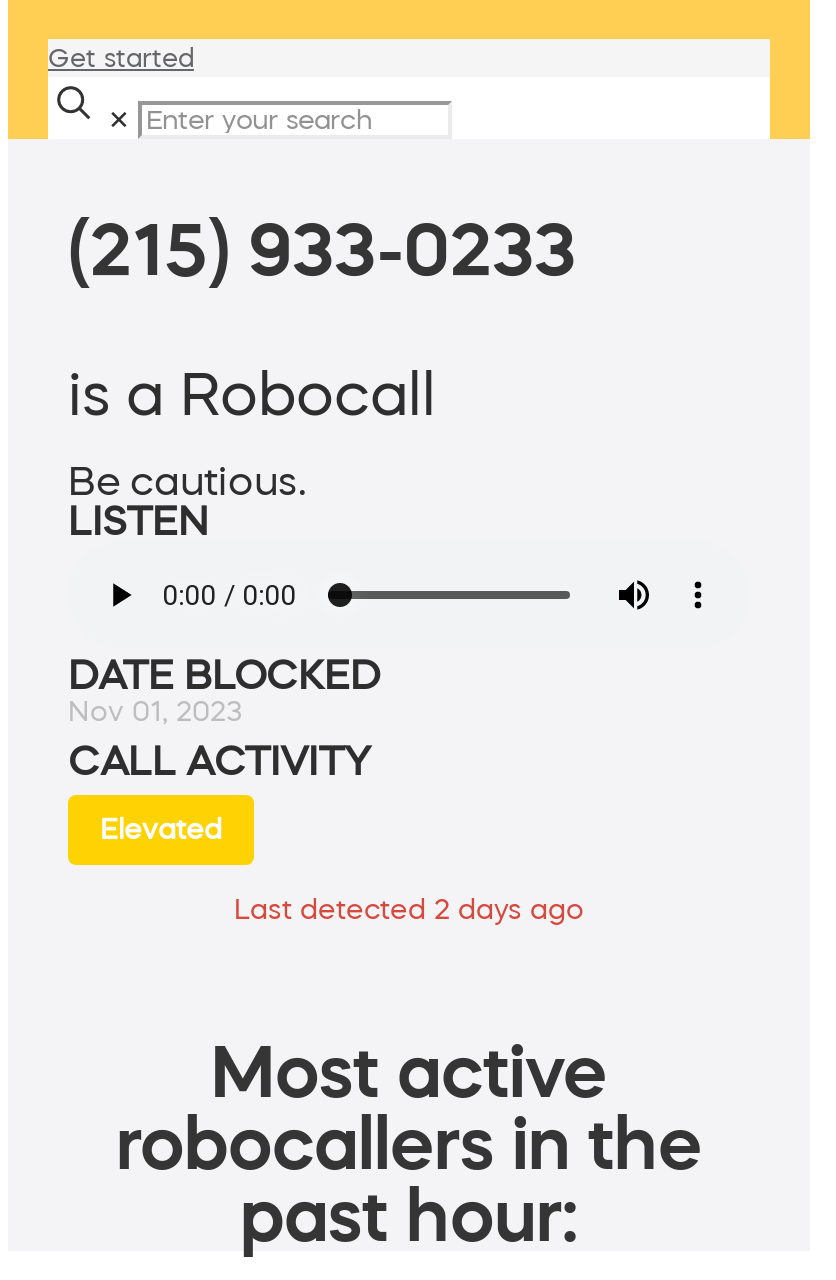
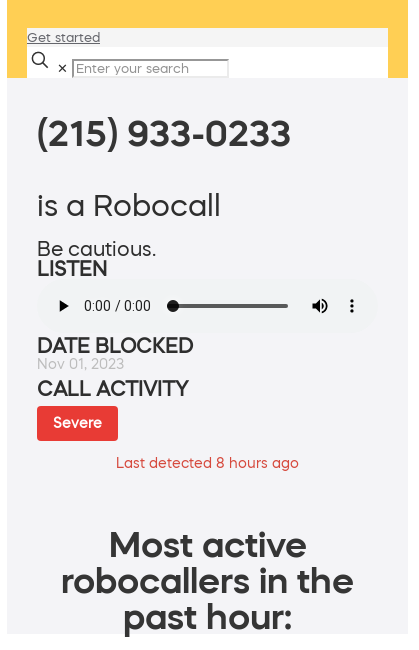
- Elevated
+ Severe

- Last detected 2 days ago
+ Last detected 8 hours ago
